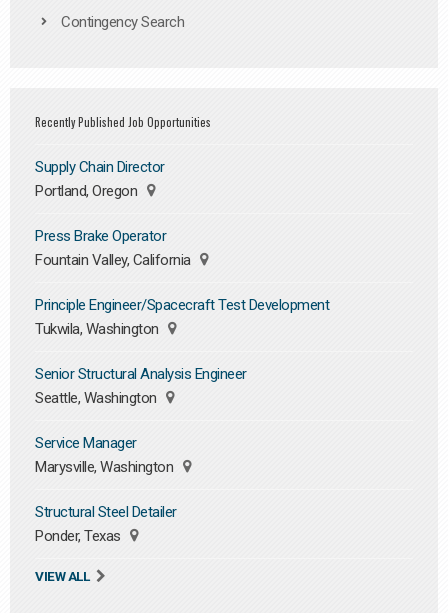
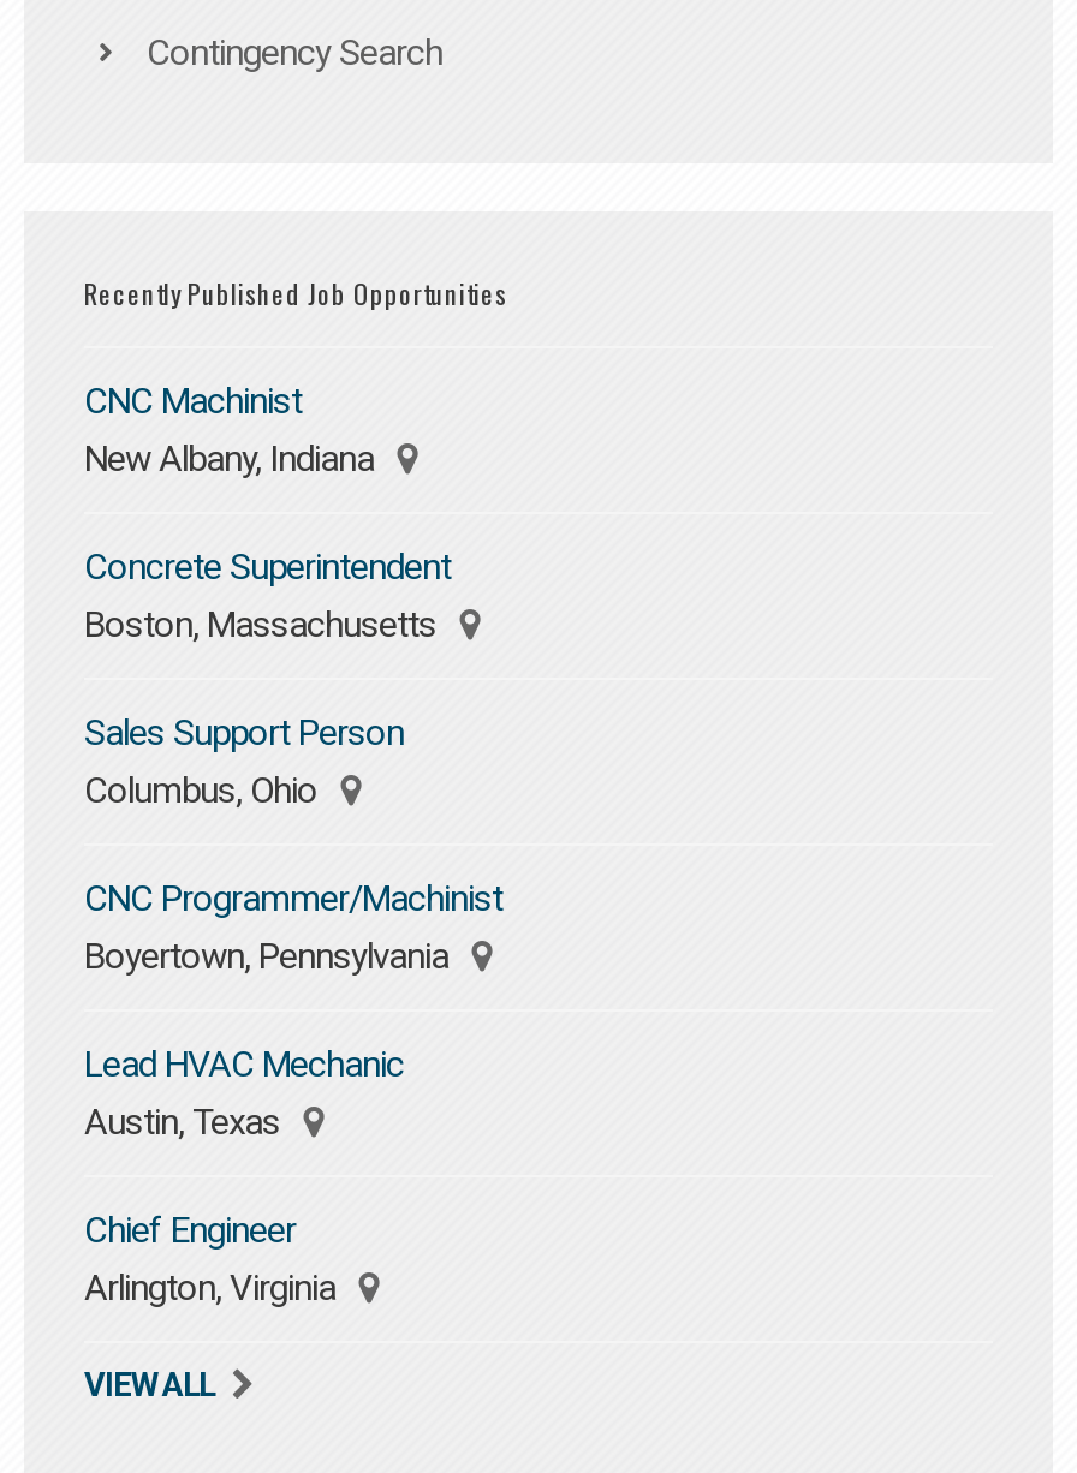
- Supply Chain Director
- Portland, Oregon
+ CNC Machinist
+ New Albany, Indiana

- Press Brake Operator
- Fountain Valley, California
+ Concrete Superintendent
+ Boston, Massachusetts

- Principle Engineer/Spacecraft Test Development
- Tukwila, Washington
+ Sales Support Person
+ Columbus, Ohio

- Senior Structural Analysis Engineer
- Seattle, Washington
+ CNC Programmer/Machinist
+ Boyertown, Pennsylvania

- Service Manager
- Marysville, Washington
+ Lead HVAC Mechanic
+ Austin, Texas

- Structural Steel Detailer
- Ponder, Texas
+ Chief Engineer
+ Arlington, Virginia
